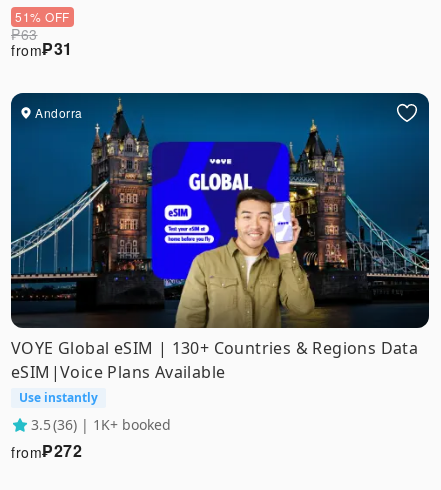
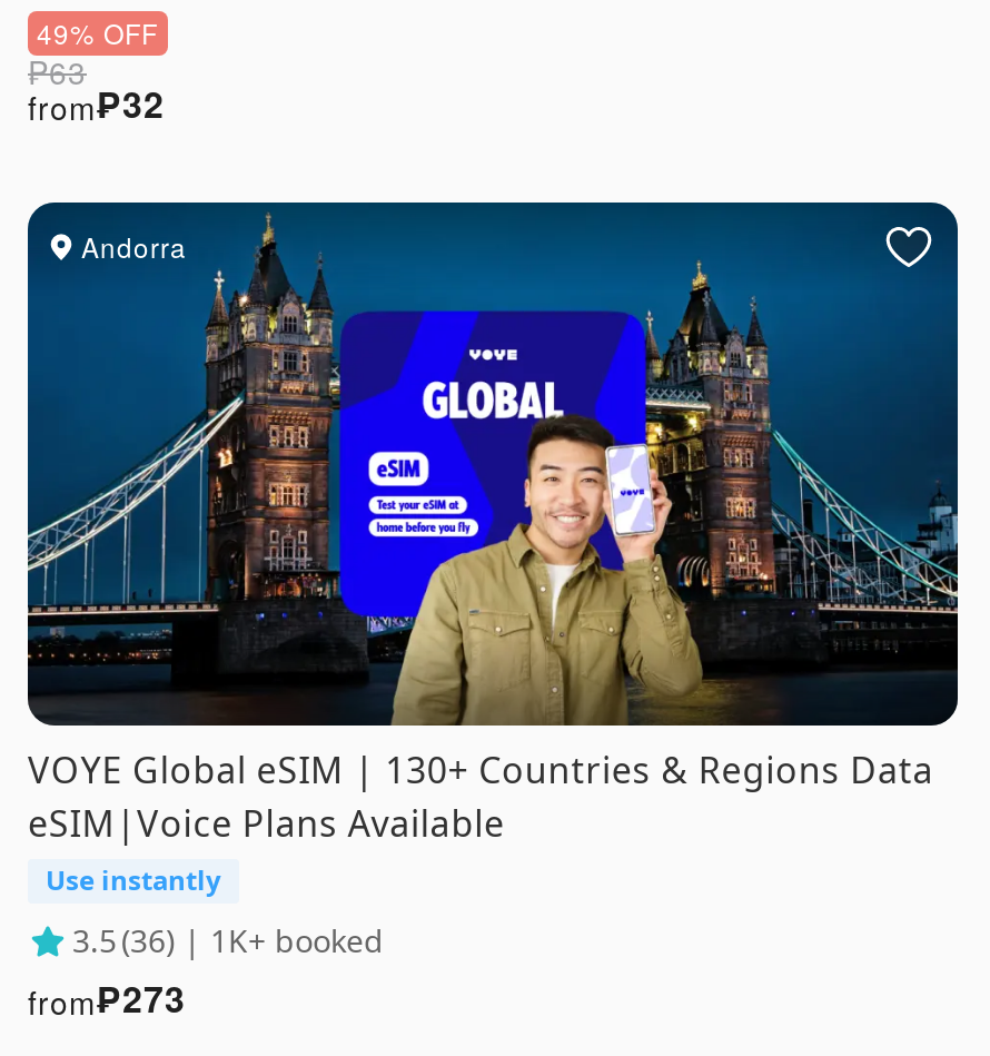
- 51% OFF
+ 49% OFF

- from ₱31
+ from ₱32

- from ₱272
+ from ₱273
